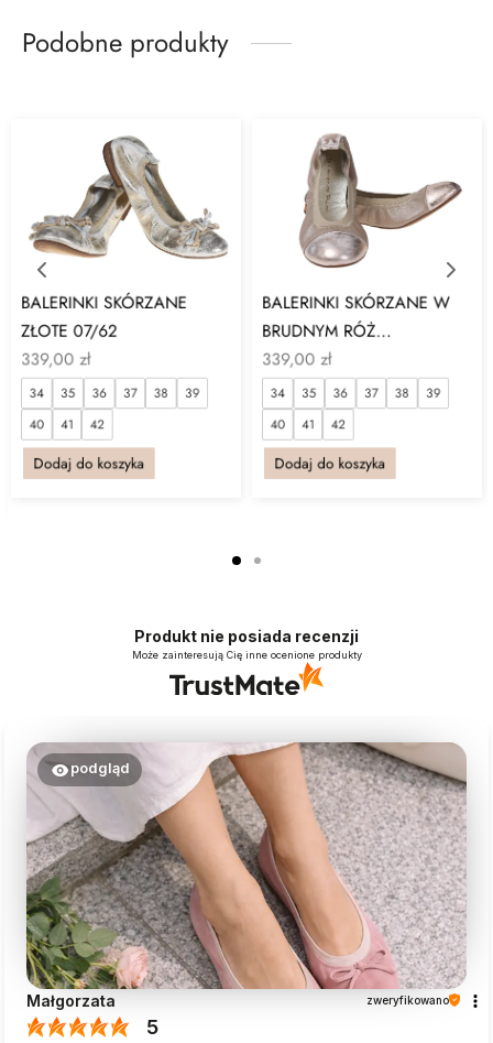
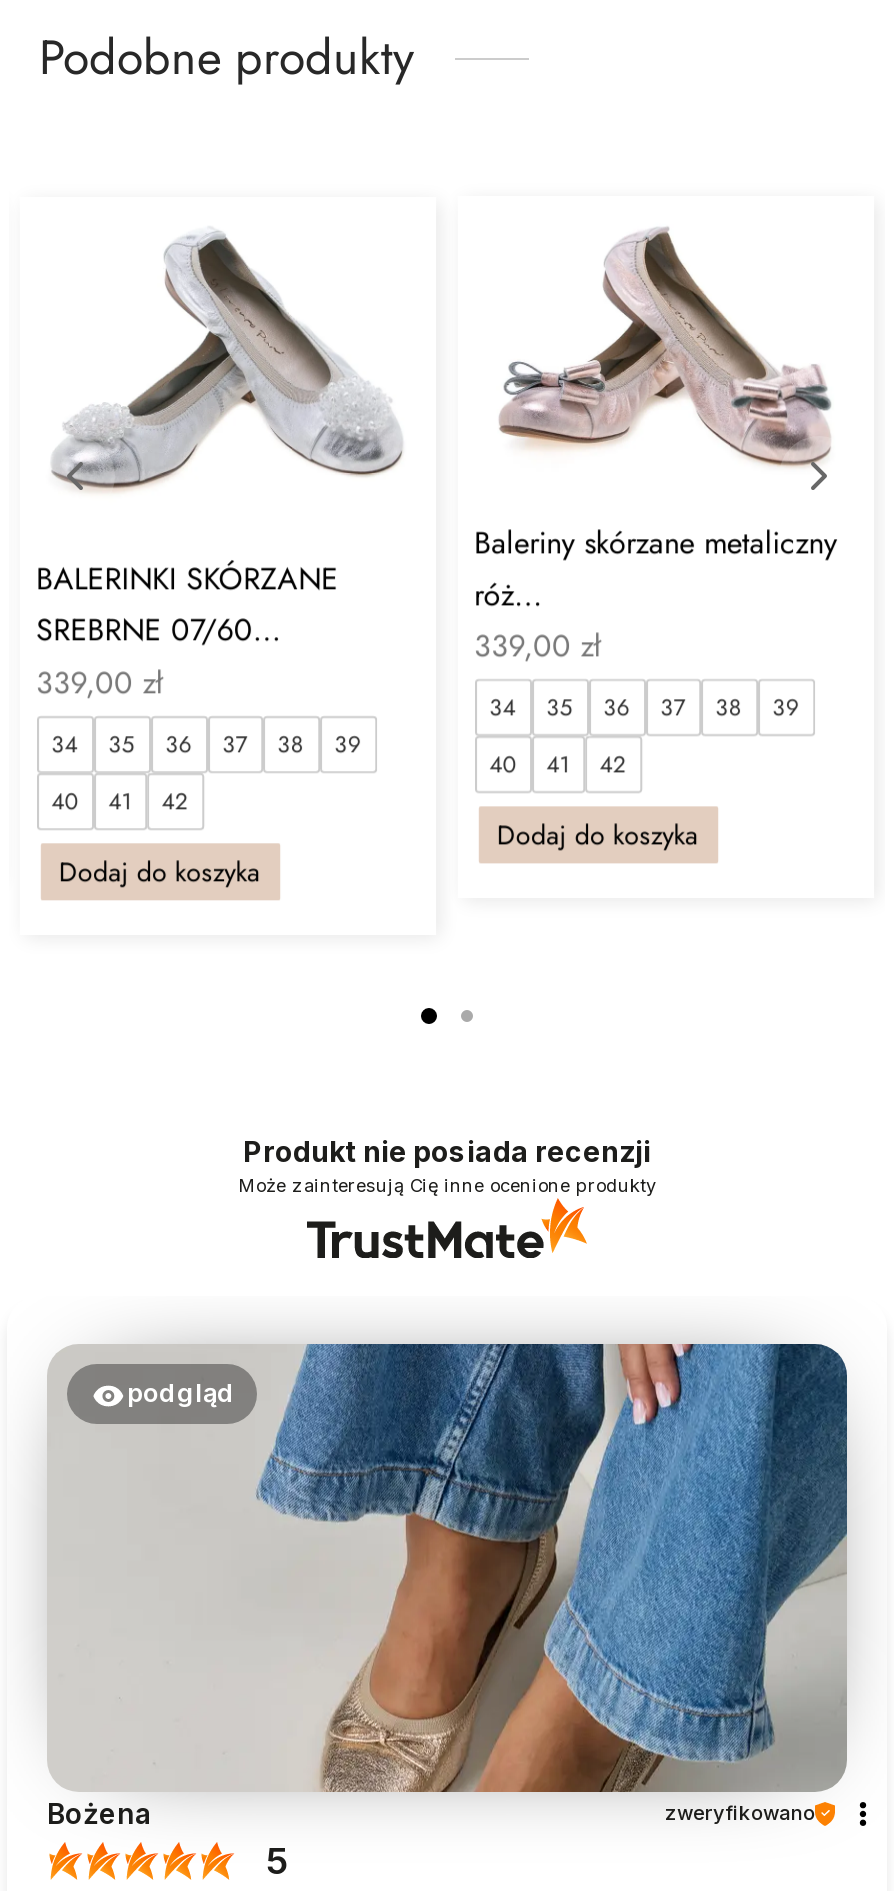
- [image]
+ [image]

- [image]
- BALERINKI SKÓRZANE W
- BRUDNYM RÓŻ...
+ [image]
+ Baleriny skórzane metaliczny
+ róż...

moved down: BALERINKI SKÓRZANE

- ZŁOTE 07/62
+ SREBRNE 07/60...

moved down: 339,00 zł | 34 | 35 | ... | 42 | Dodaj do koszyka

- [image]
- Małgorzata
+ [image]
+ Bożena
